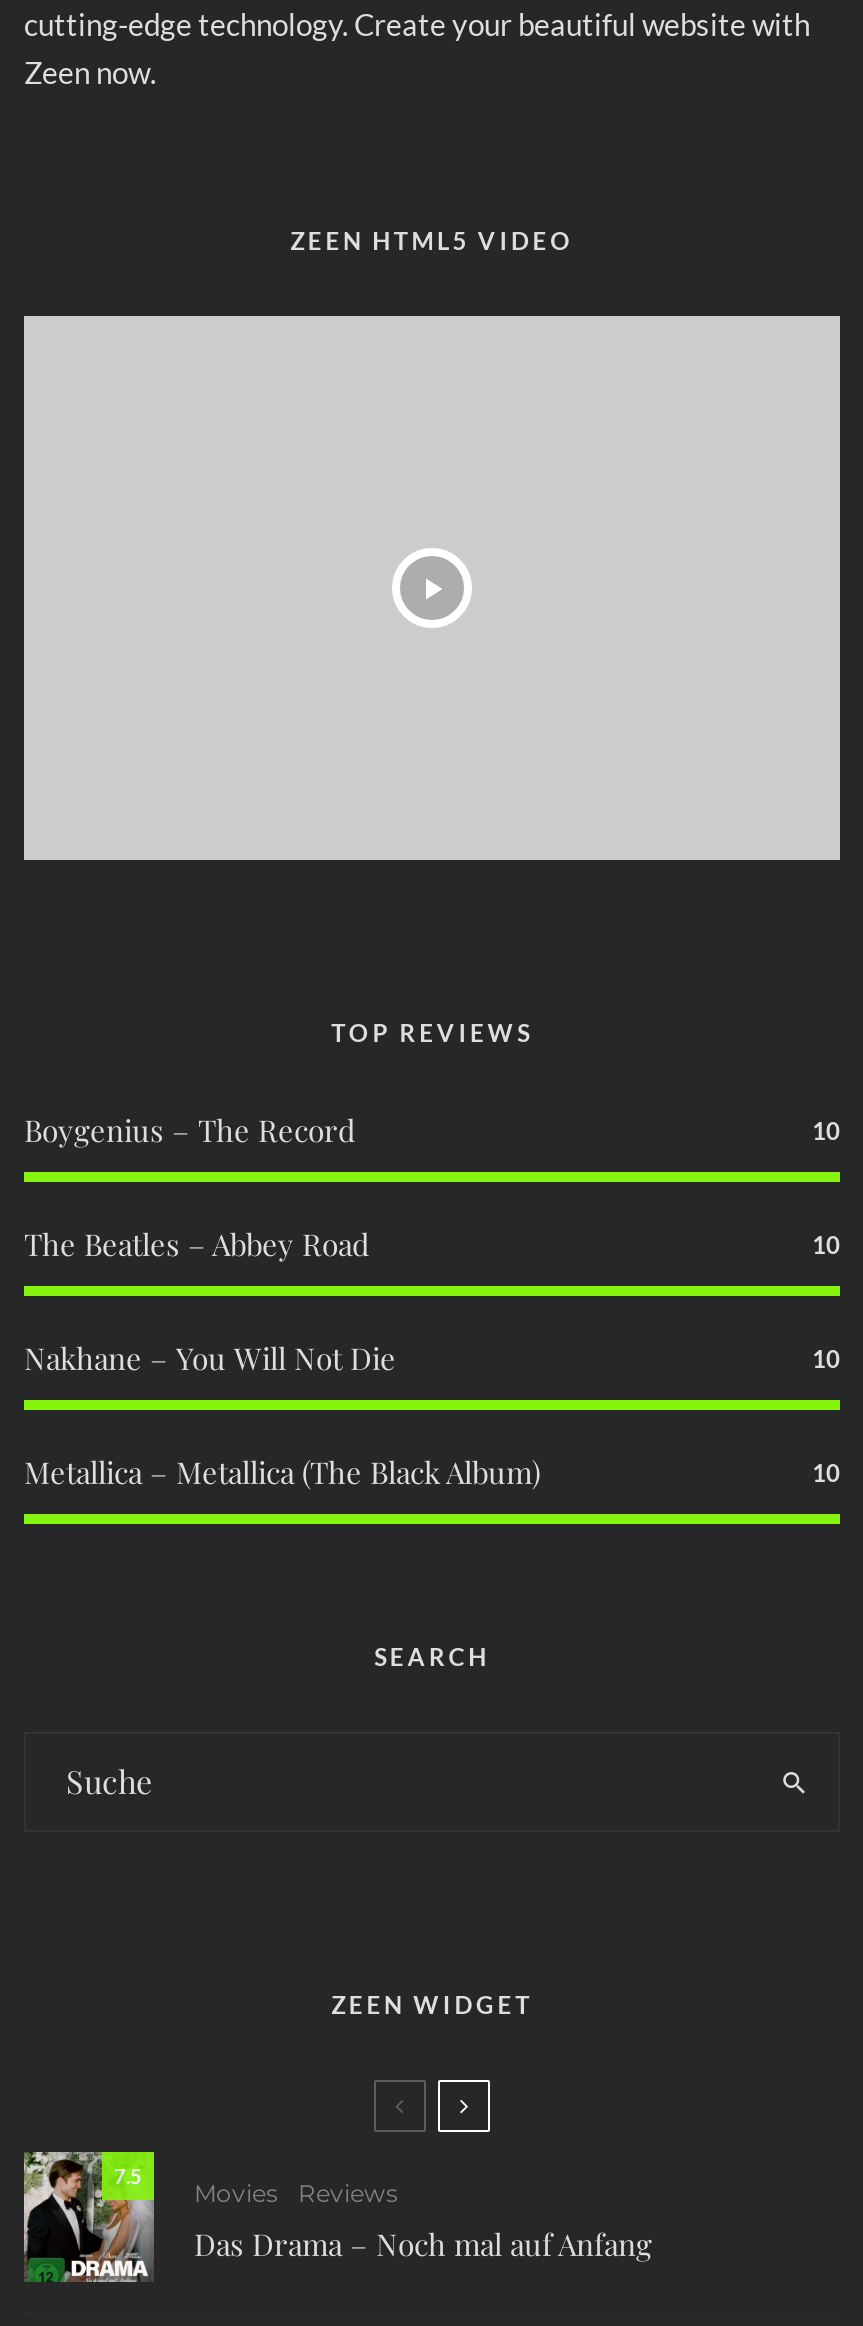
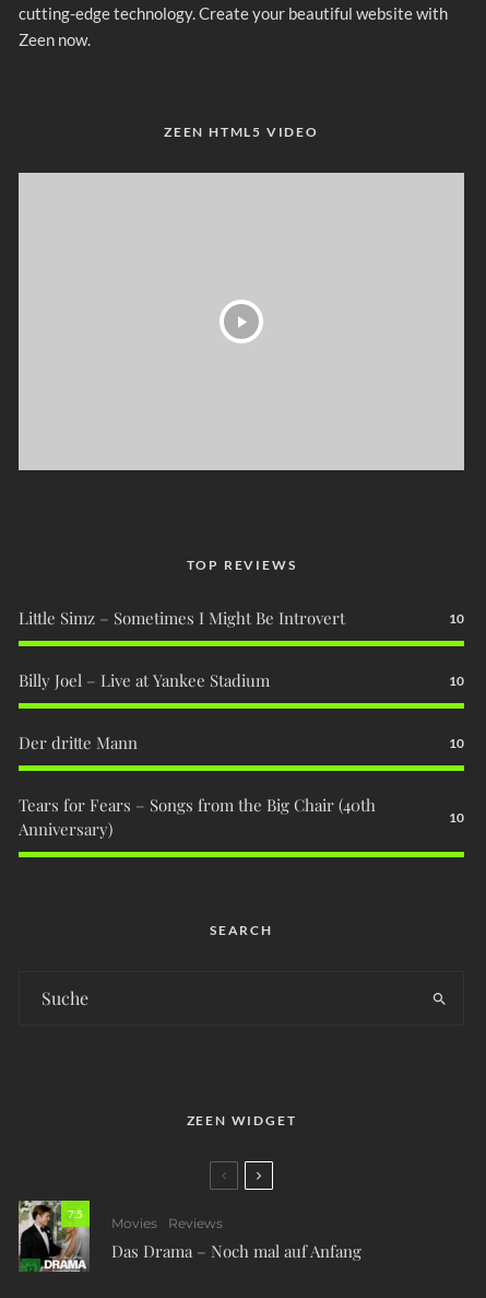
- Boygenius – The Record
+ Little Simz – Sometimes I Might Be Introvert

- The Beatles – Abbey Road
+ Billy Joel – Live at Yankee Stadium

- Nakhane – You Will Not Die
+ Der dritte Mann

- Metallica – Metallica (The Black Album)
+ Tears for Fears – Songs from the Big Chair (40th
+ Anniversary)
